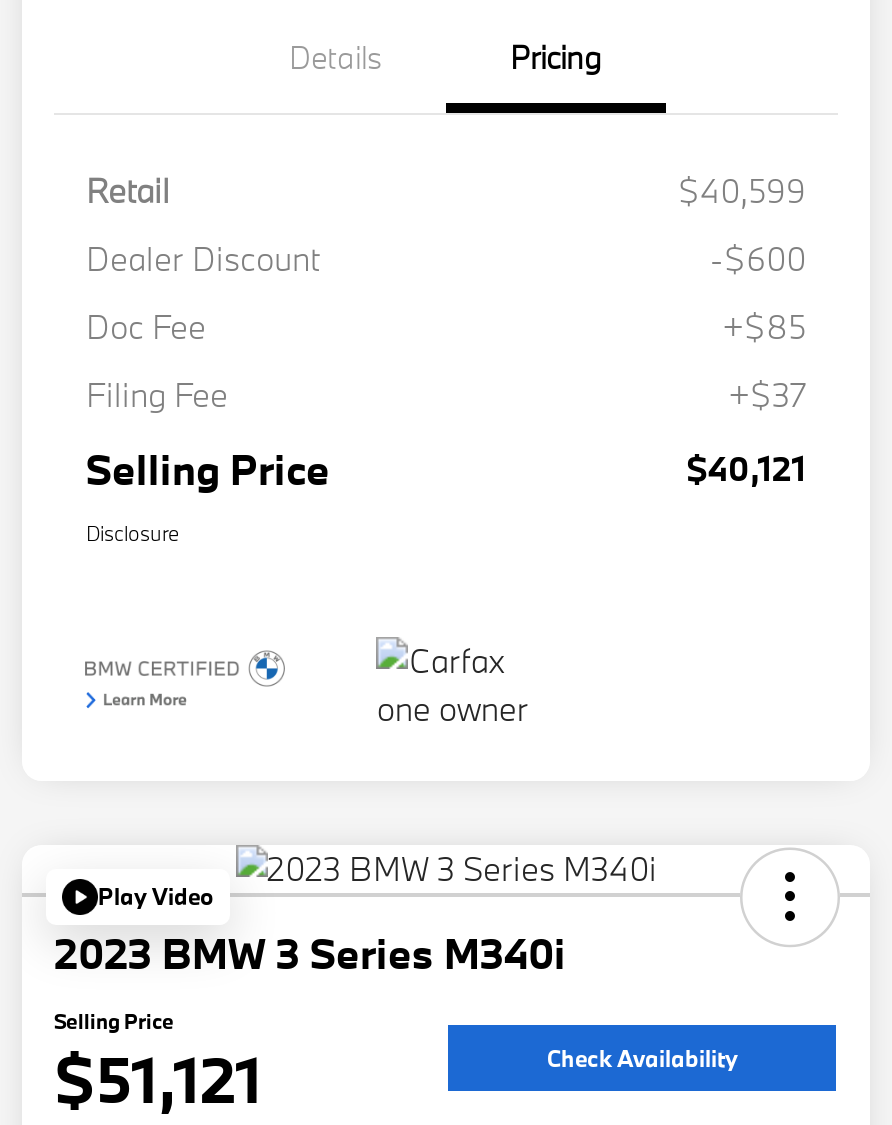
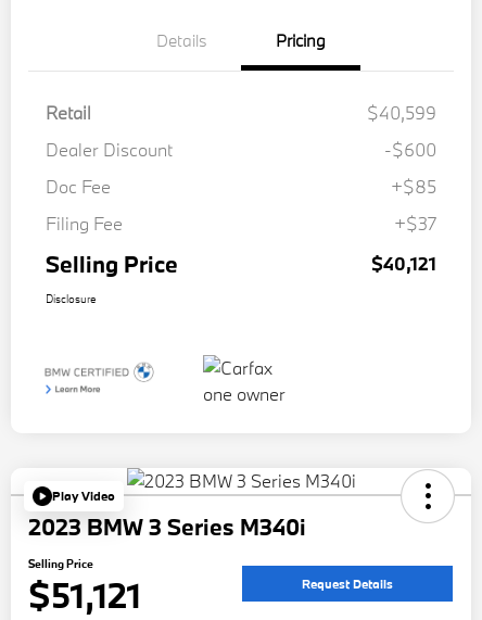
- Check Availability
+ Request Details
